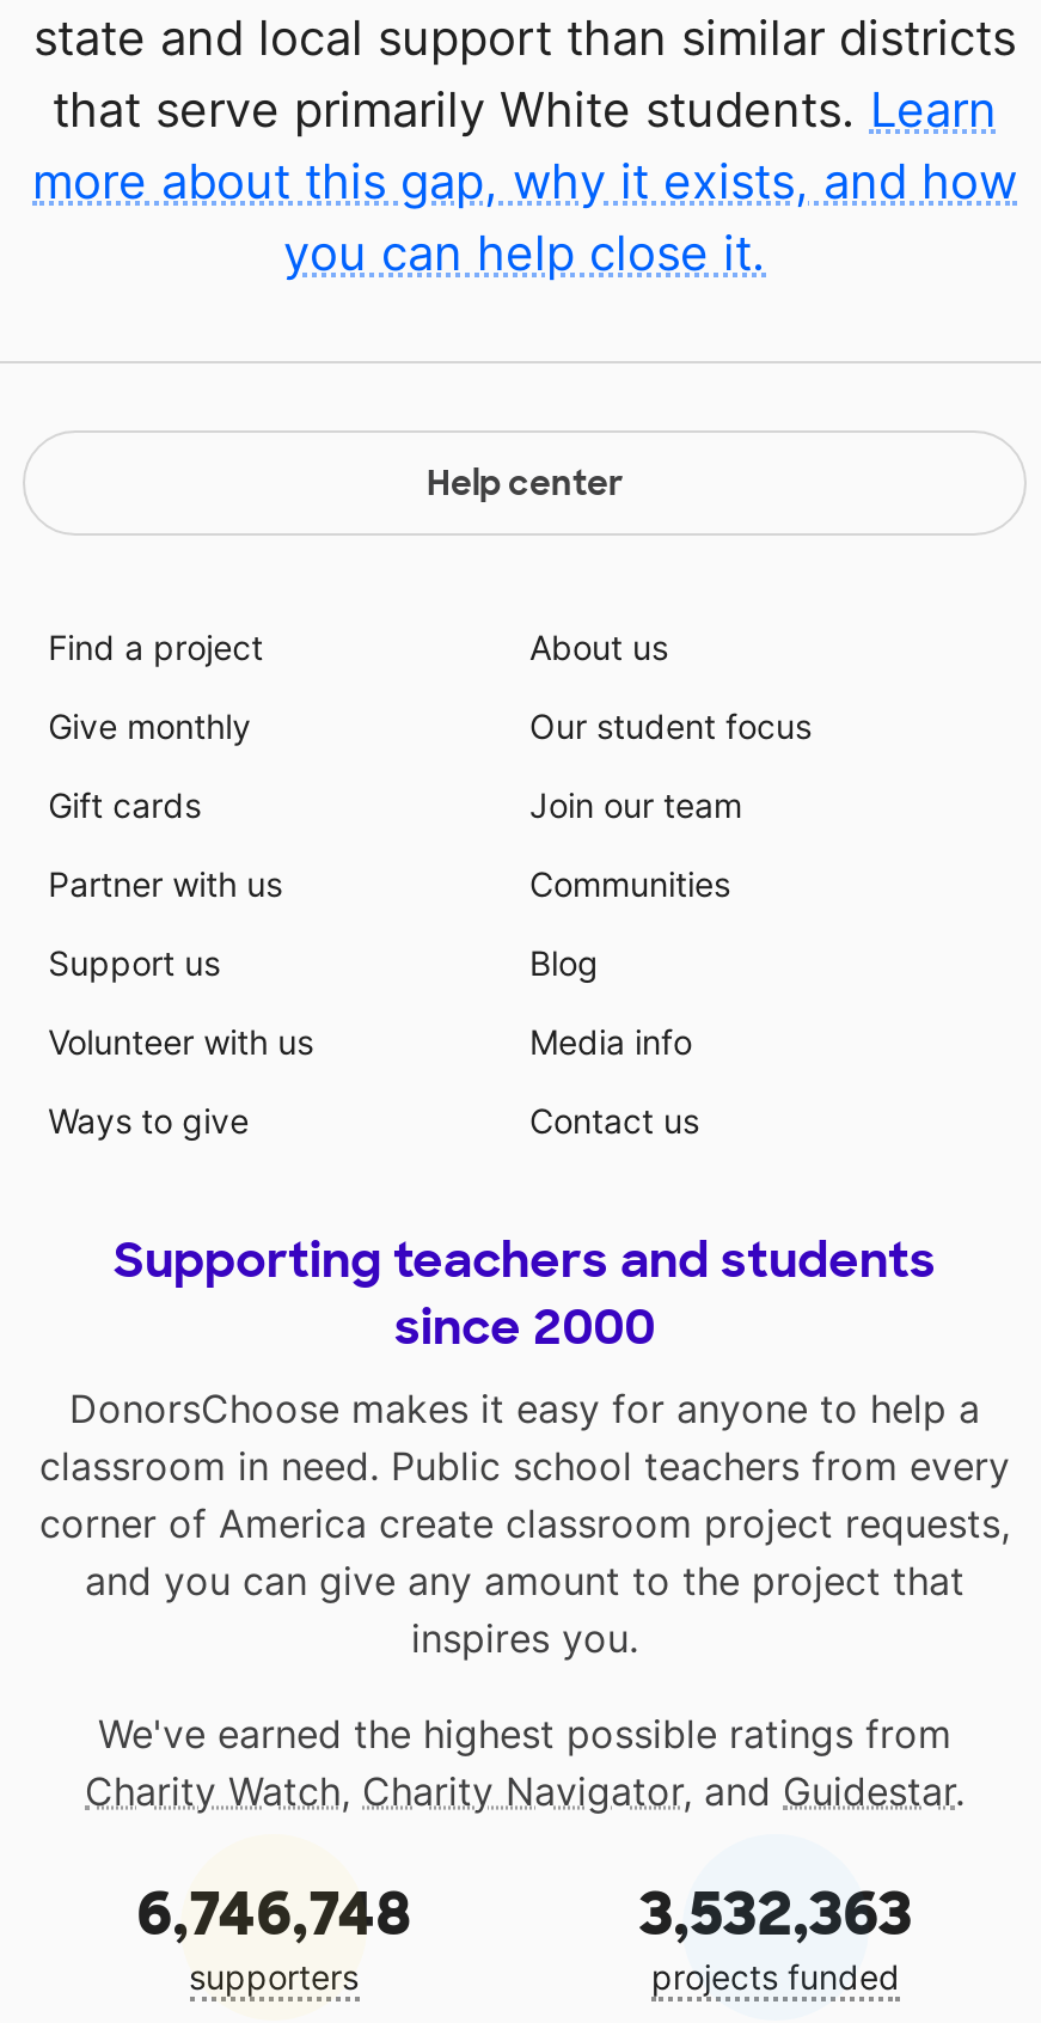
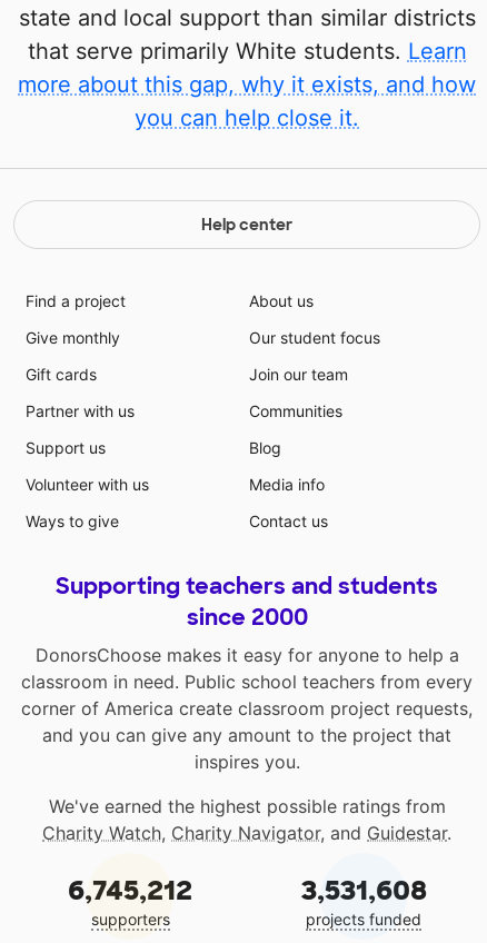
- 6,746,748
+ 6,745,212

- 3,532,363
+ 3,531,608
